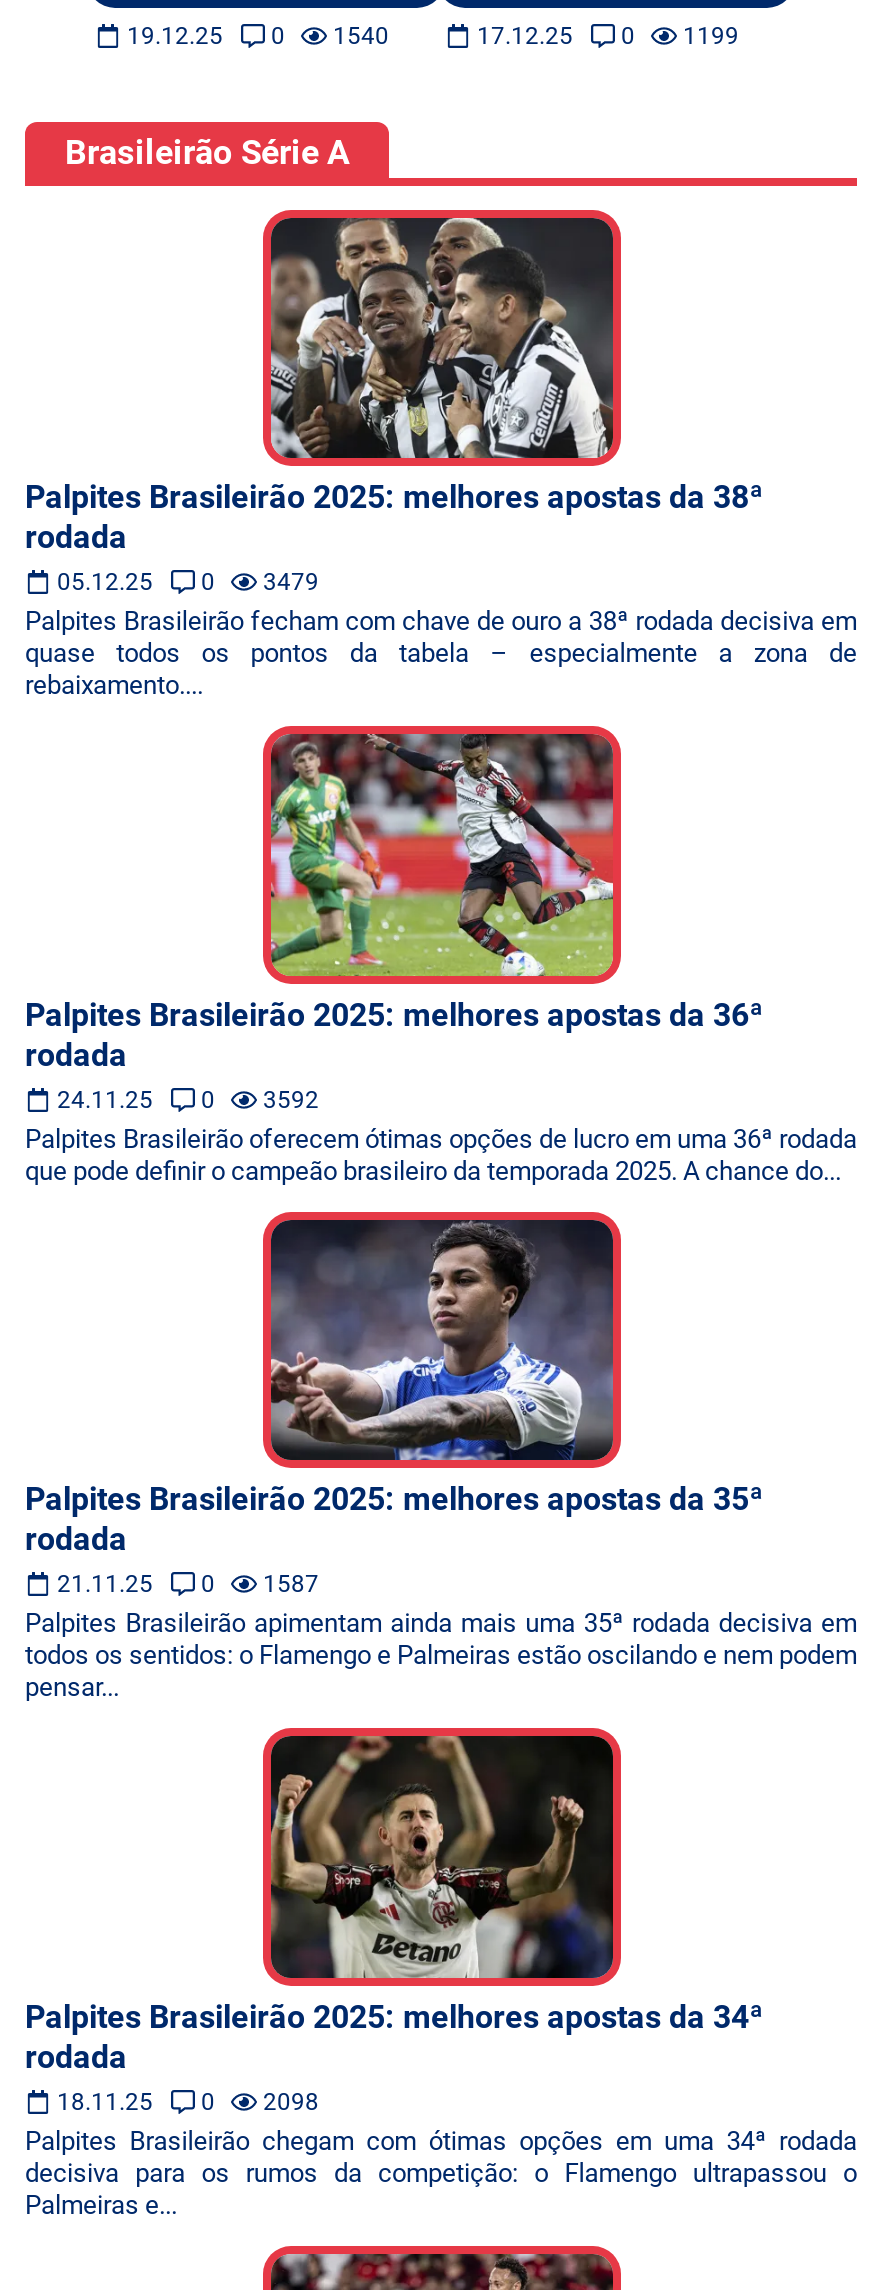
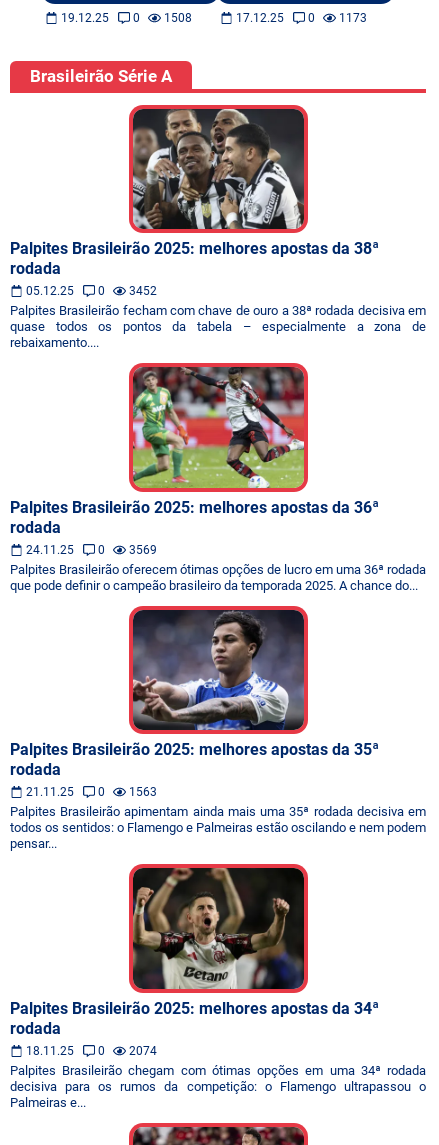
- 19.12.25 0 1540
+ 19.12.25 0 1508

- 17.12.25 0 1199
+ 17.12.25 0 1173

- 05.12.25 0 3479
+ 05.12.25 0 3452

- 24.11.25 0 3592
+ 24.11.25 0 3569

- 21.11.25 0 1587
+ 21.11.25 0 1563

- 18.11.25 0 2098
+ 18.11.25 0 2074
